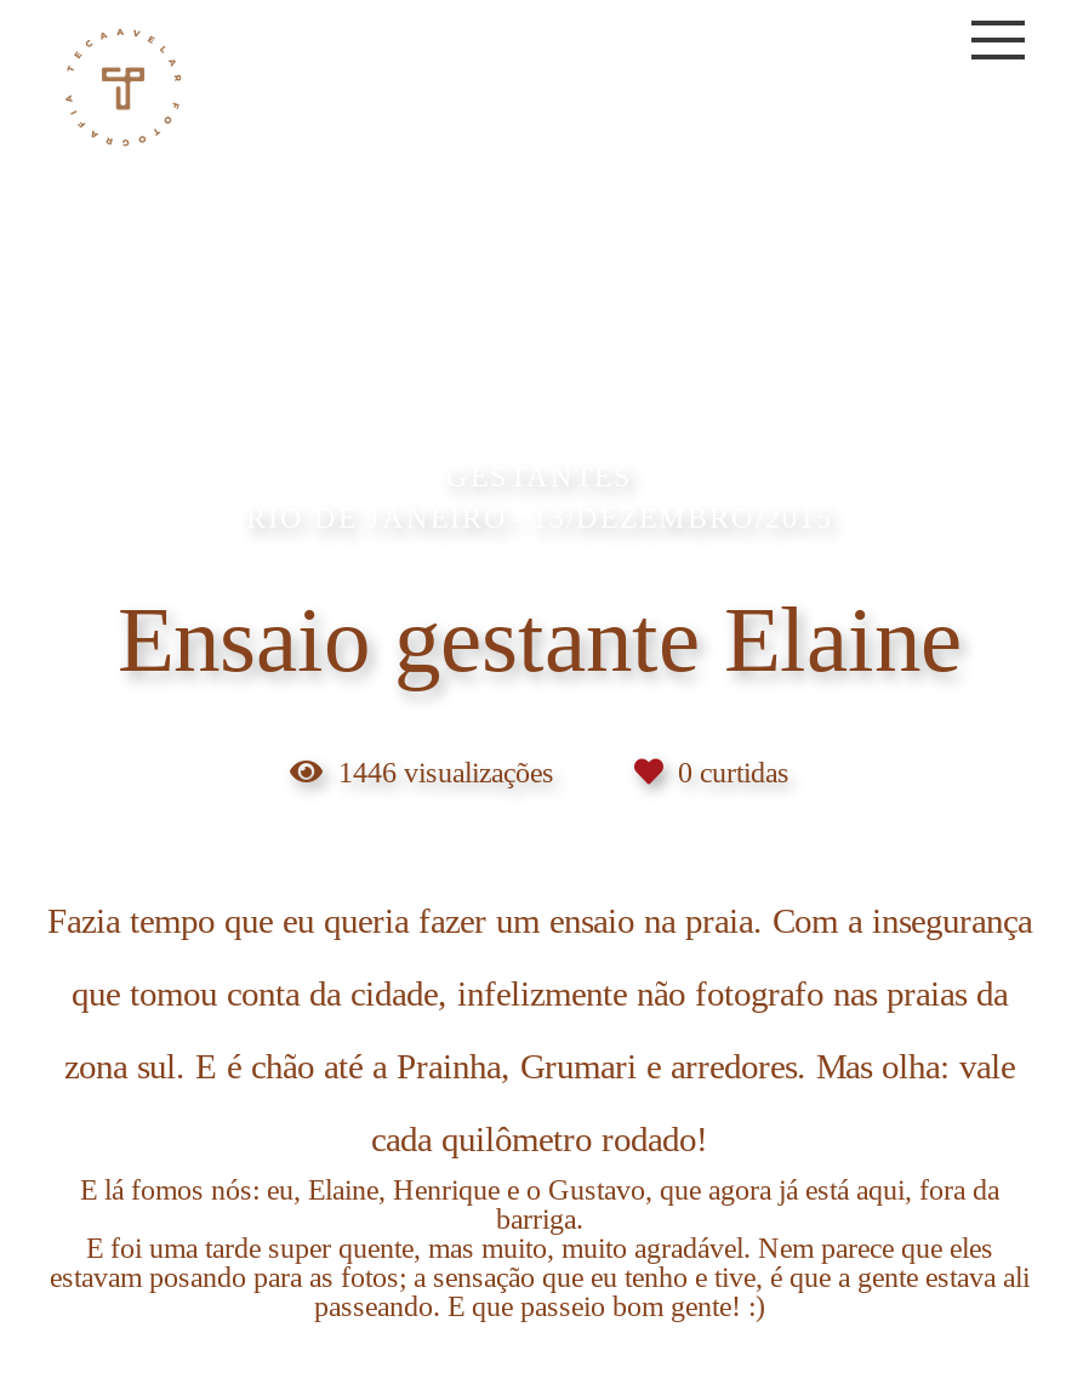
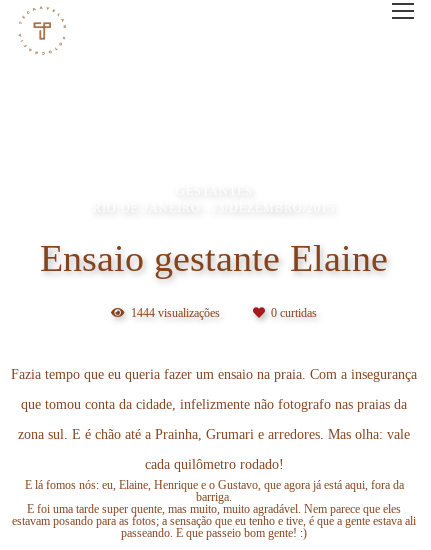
- 1446 visualizações
+ 1444 visualizações
